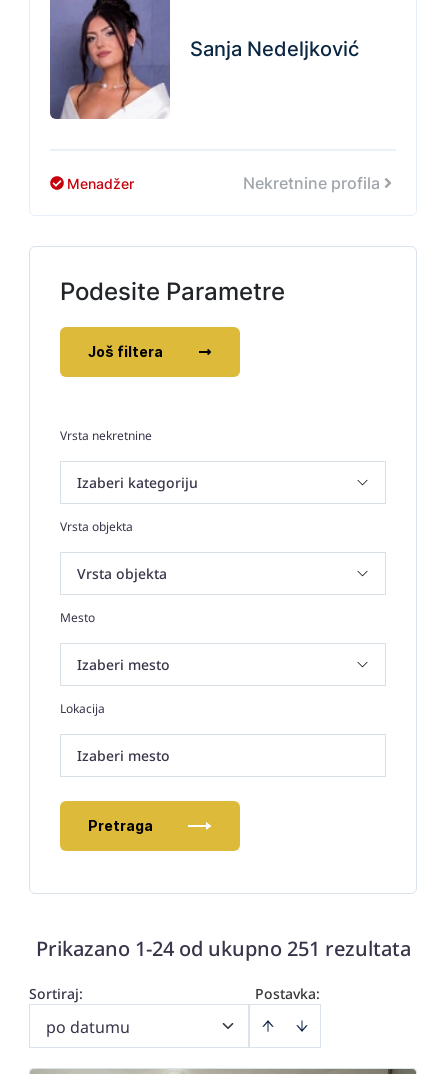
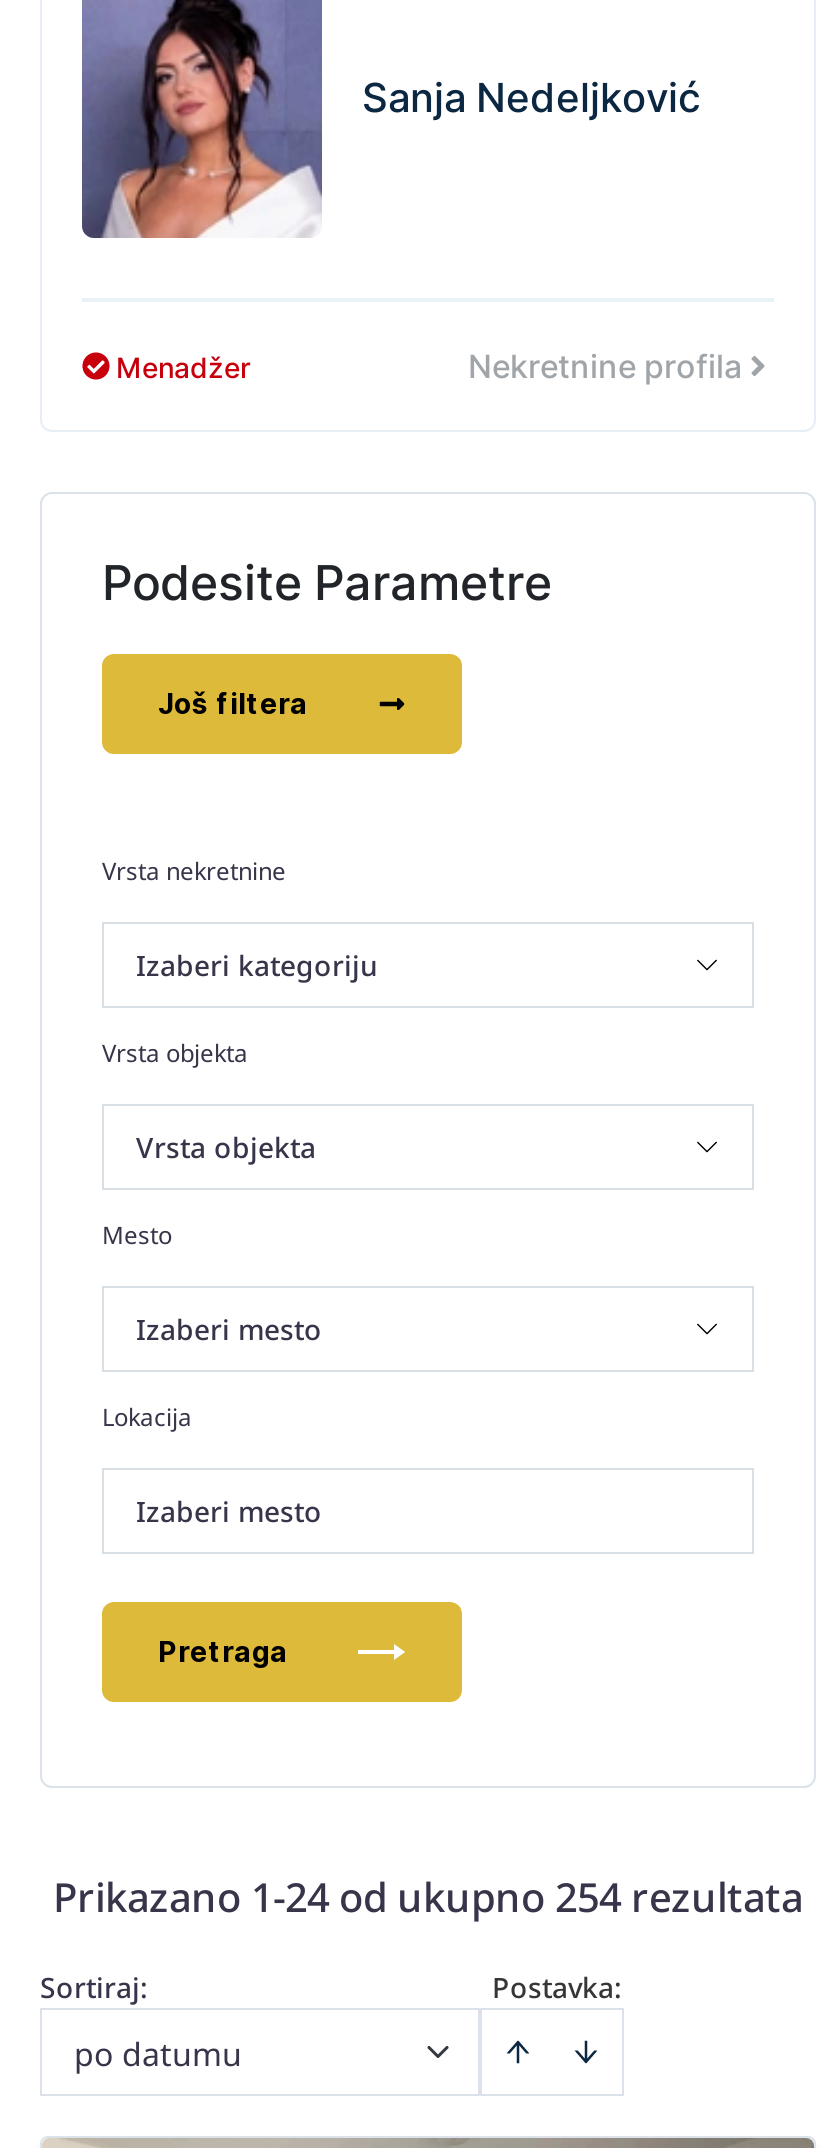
- Prikazano 1-24 od ukupno 251 rezultata
+ Prikazano 1-24 od ukupno 254 rezultata
